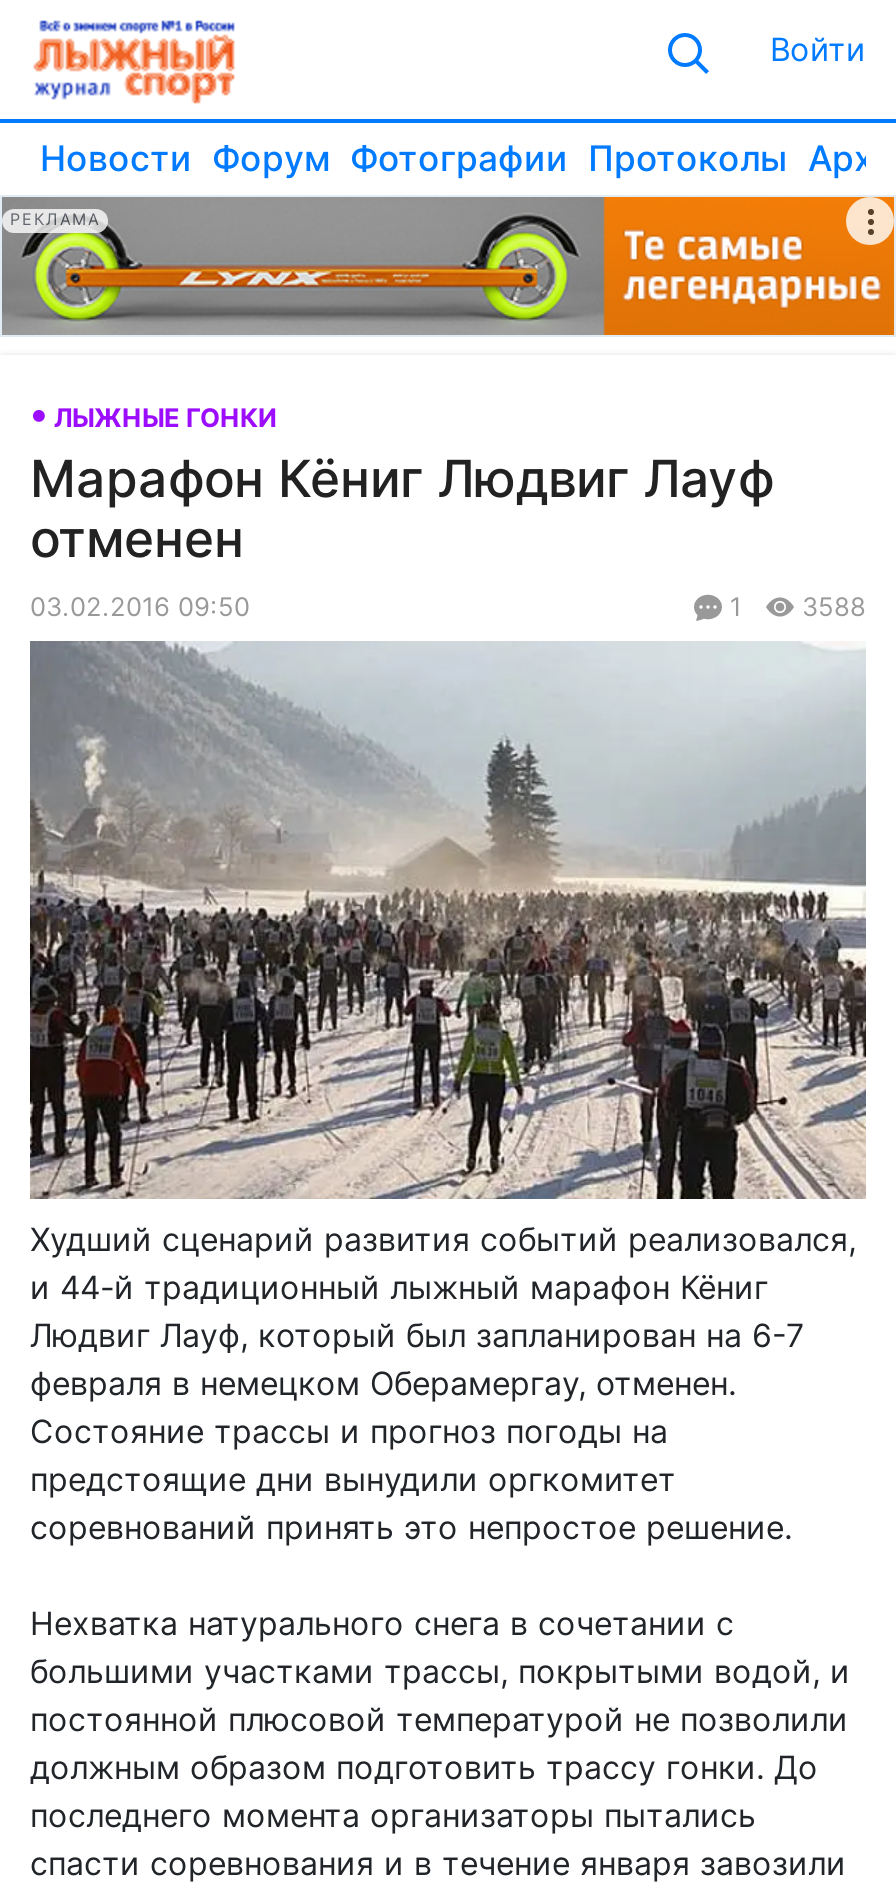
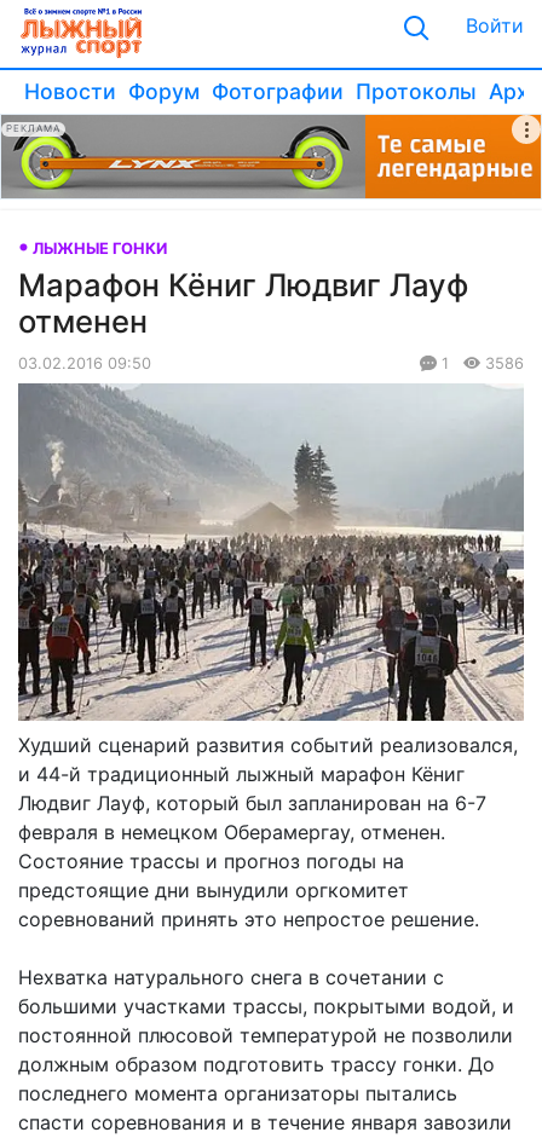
- 3588
+ 3586
